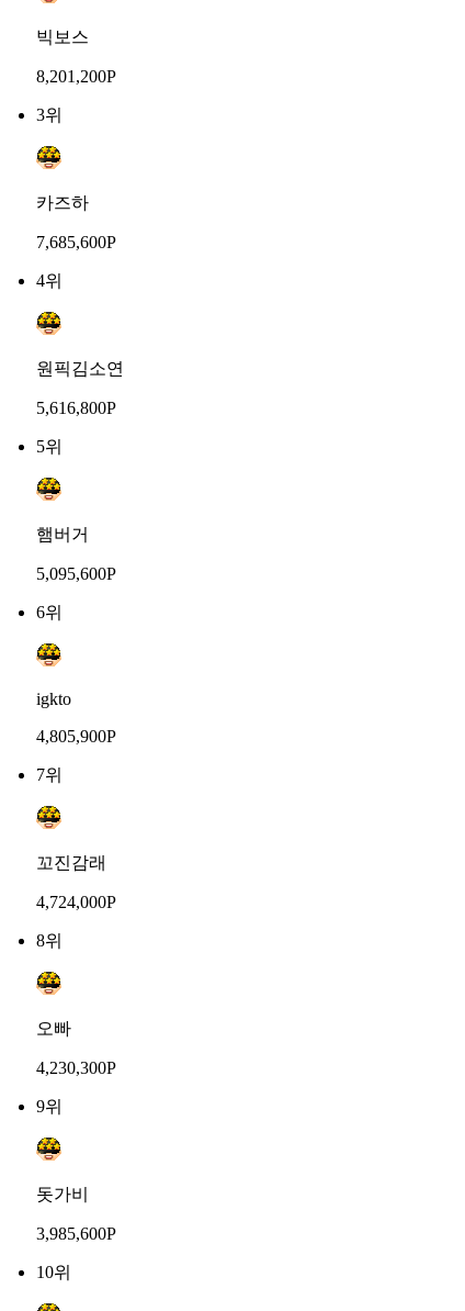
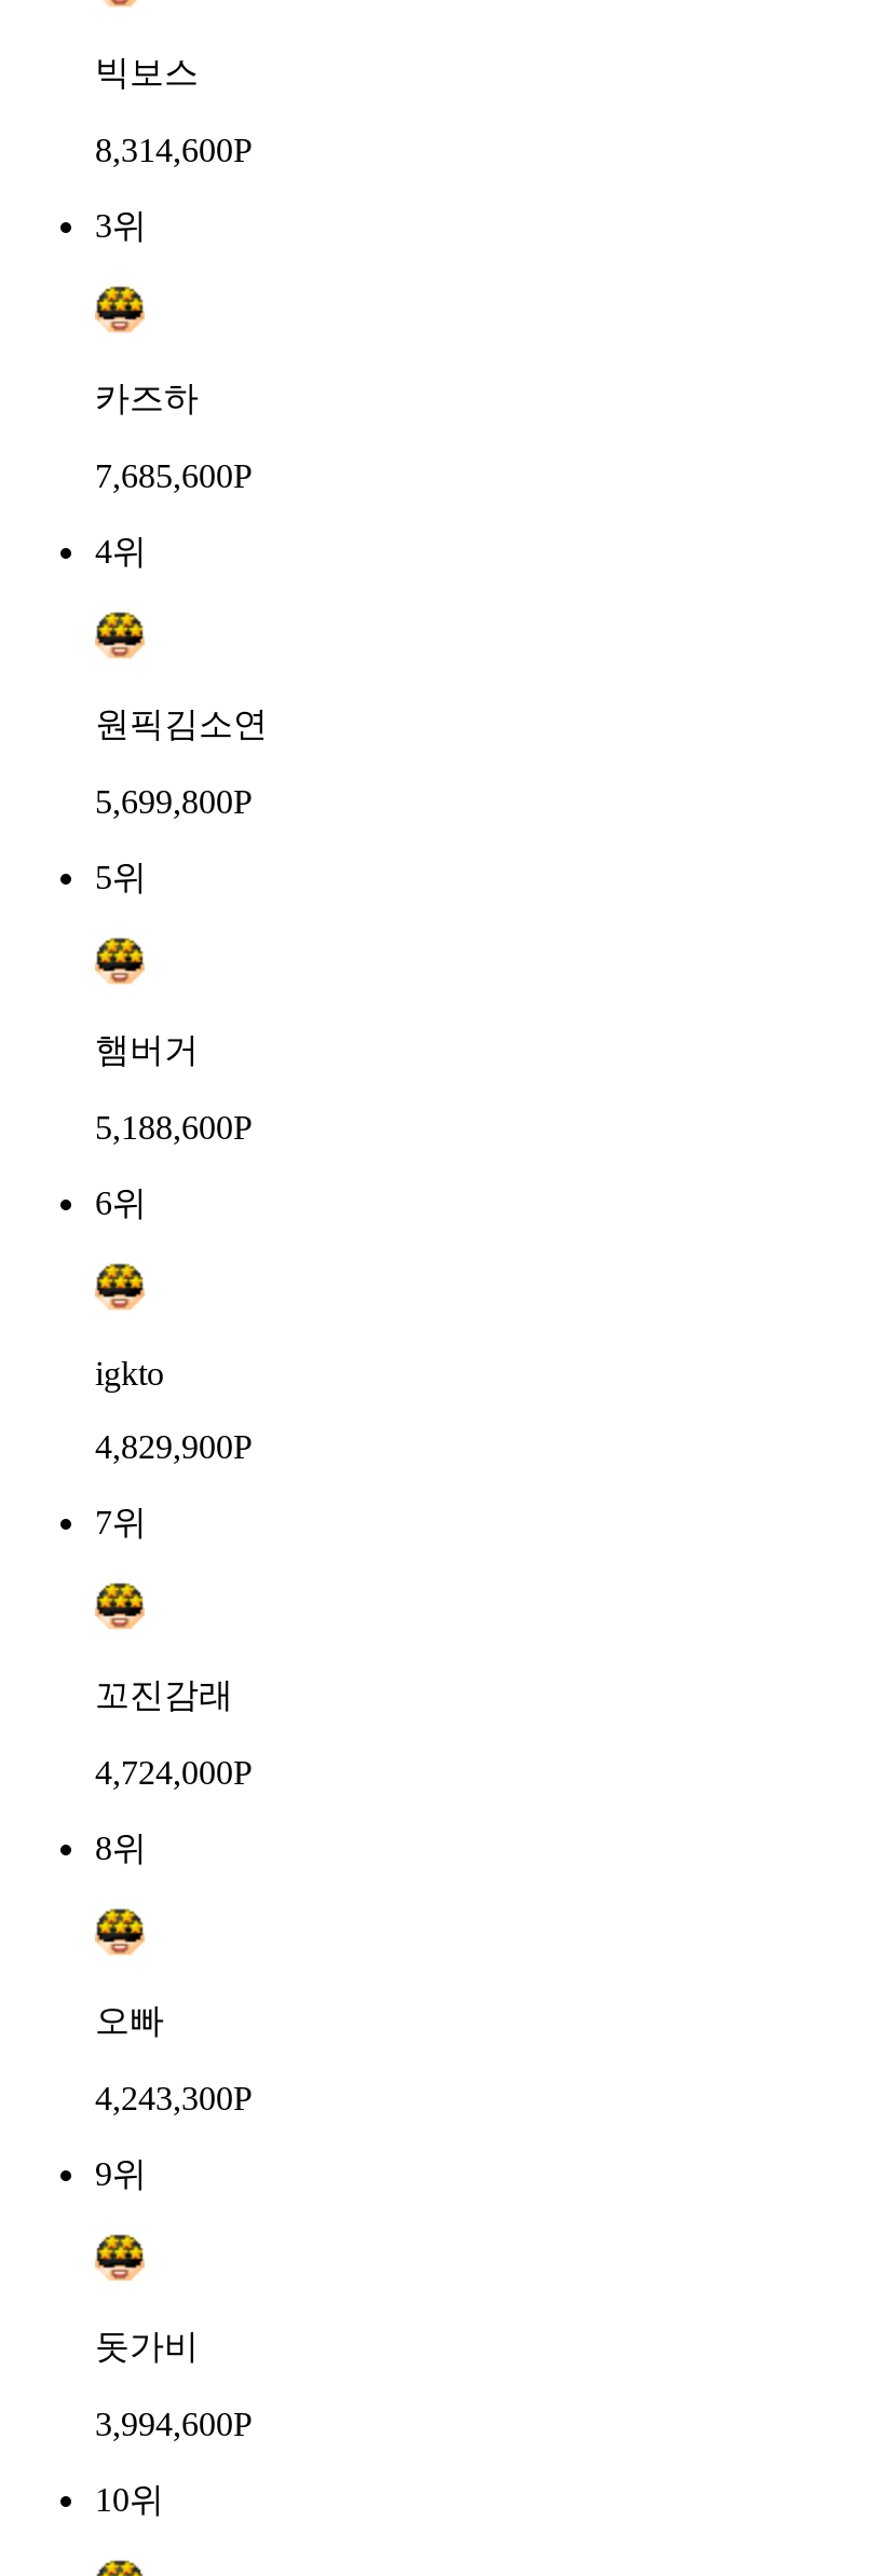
- 8,201,200P
+ 8,314,600P

- 5,616,800P
+ 5,699,800P

- 5,095,600P
+ 5,188,600P

- 4,805,900P
+ 4,829,900P

- 4,230,300P
+ 4,243,300P

- 3,985,600P
+ 3,994,600P
